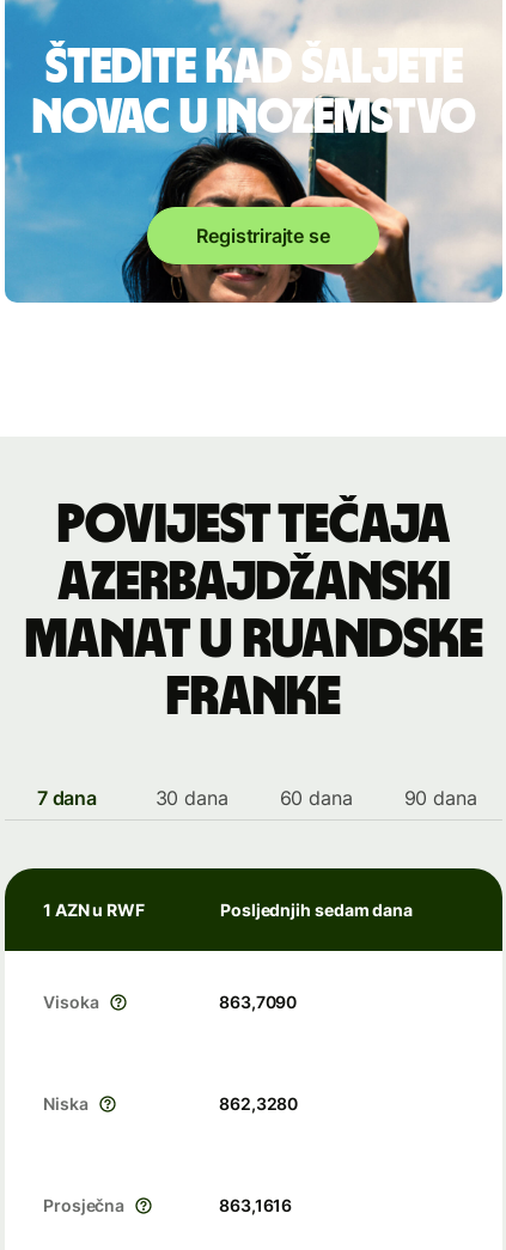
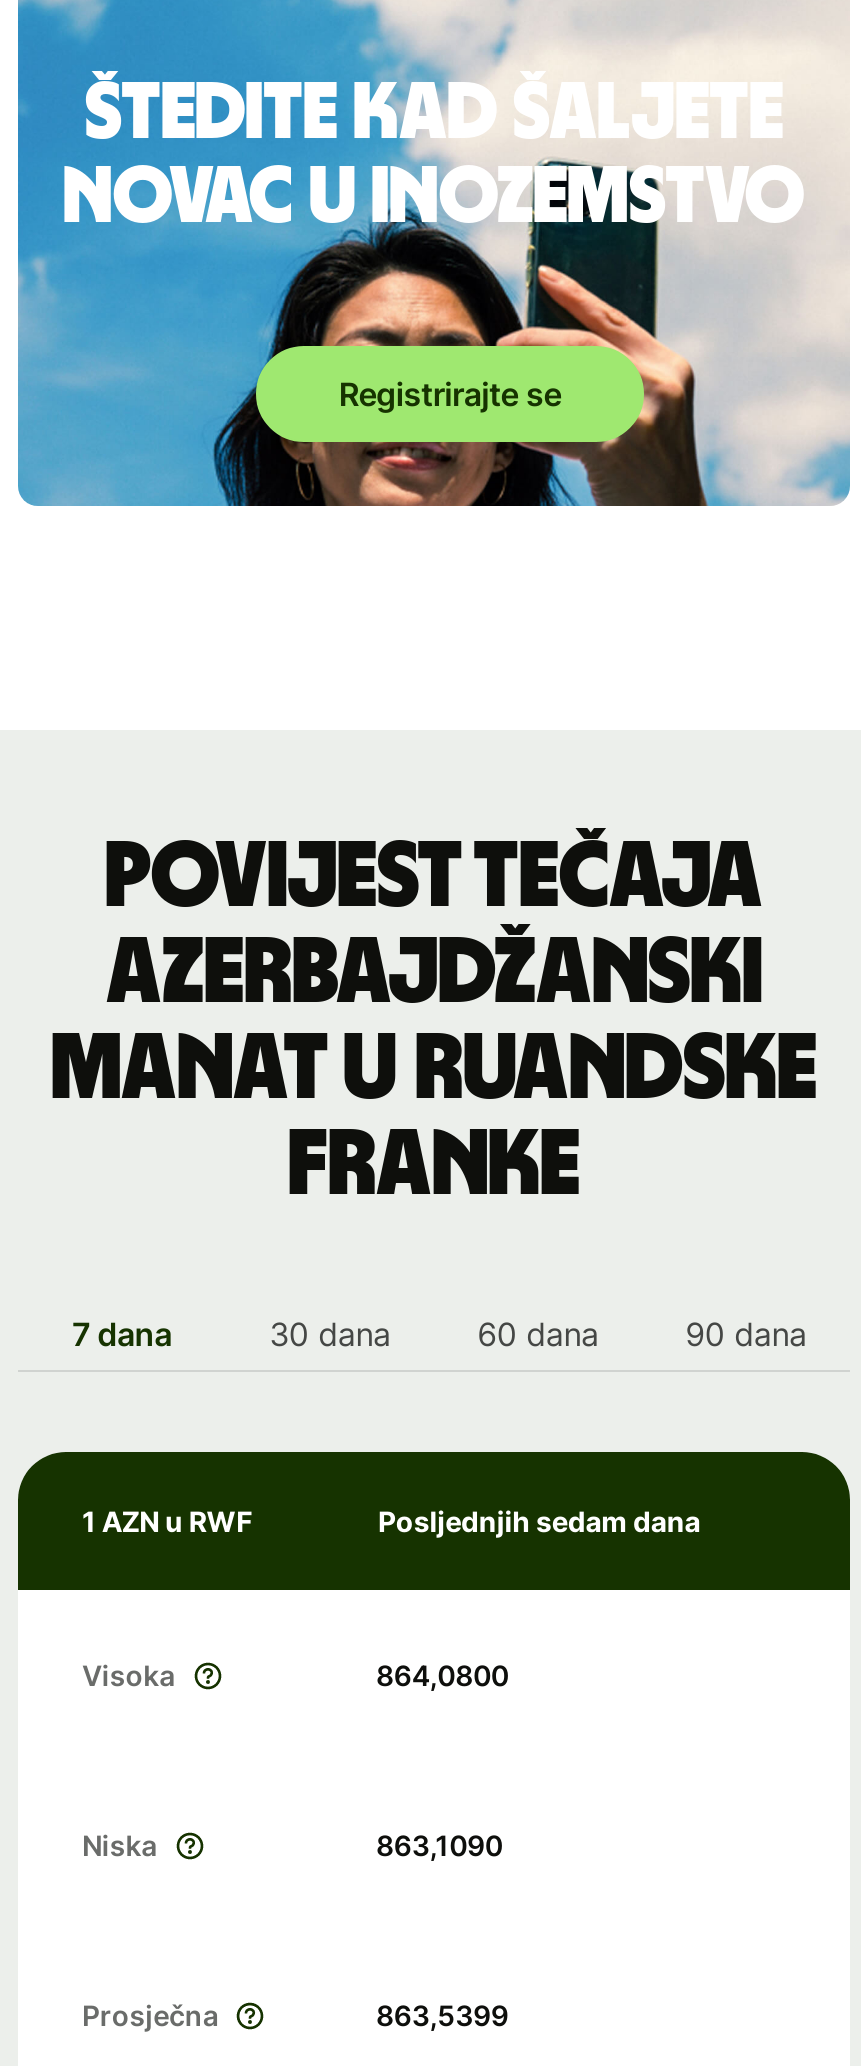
- 863,7090
+ 864,0800

- 862,3280
+ 863,1090

- 863,1616
+ 863,5399
